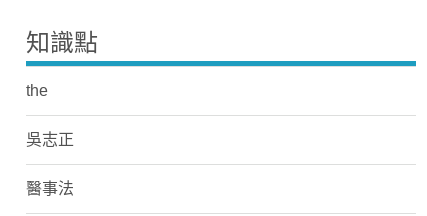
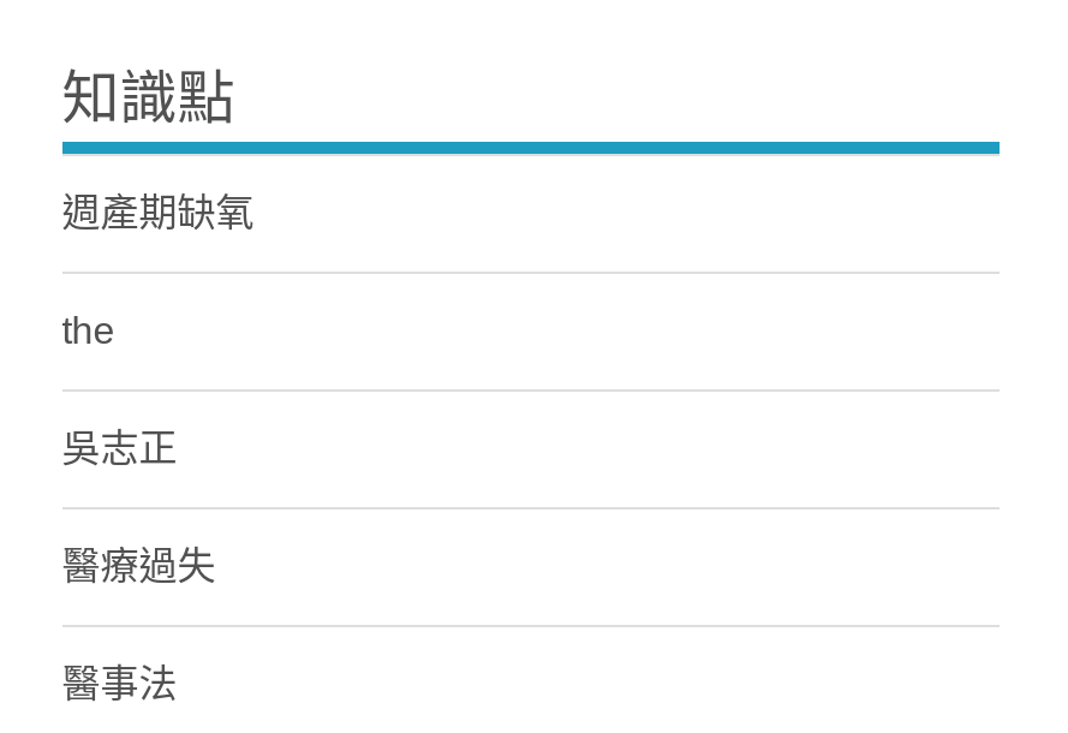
+ 週產期缺氧

+ 醫療過失
